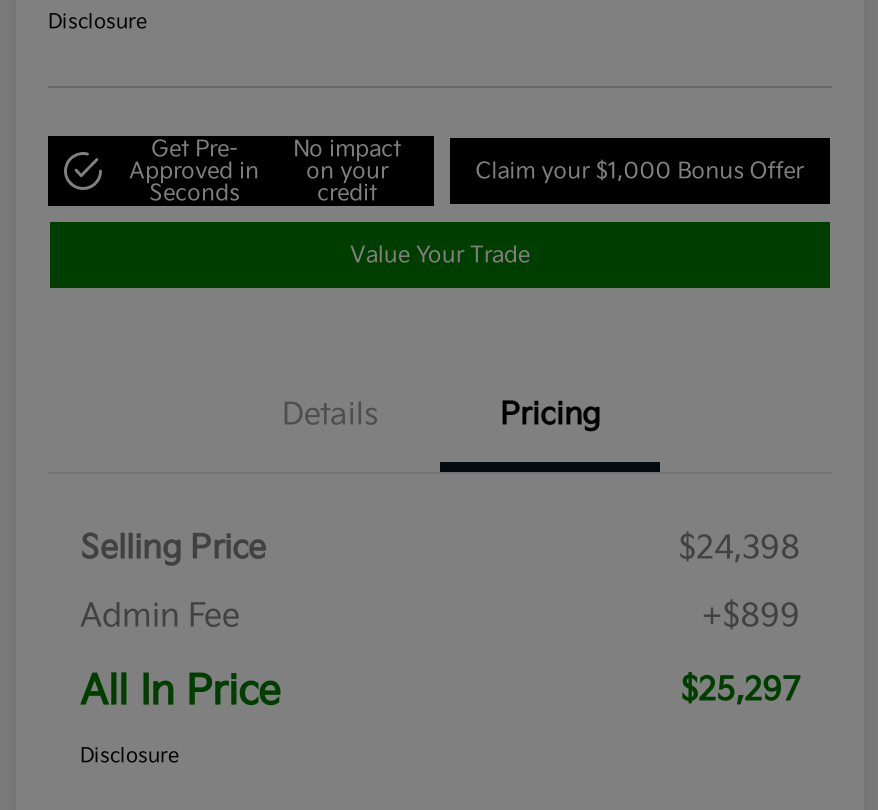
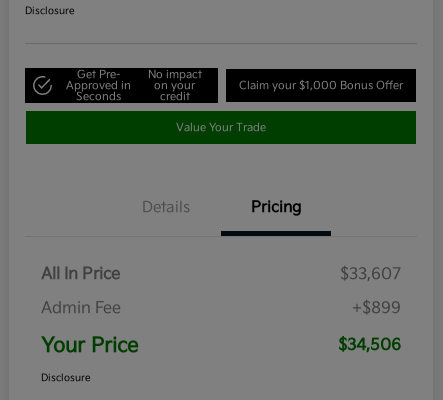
- Selling Price
- $24,398
+ All In Price
+ $33,607

- All In Price
- $25,297
+ Your Price
+ $34,506
